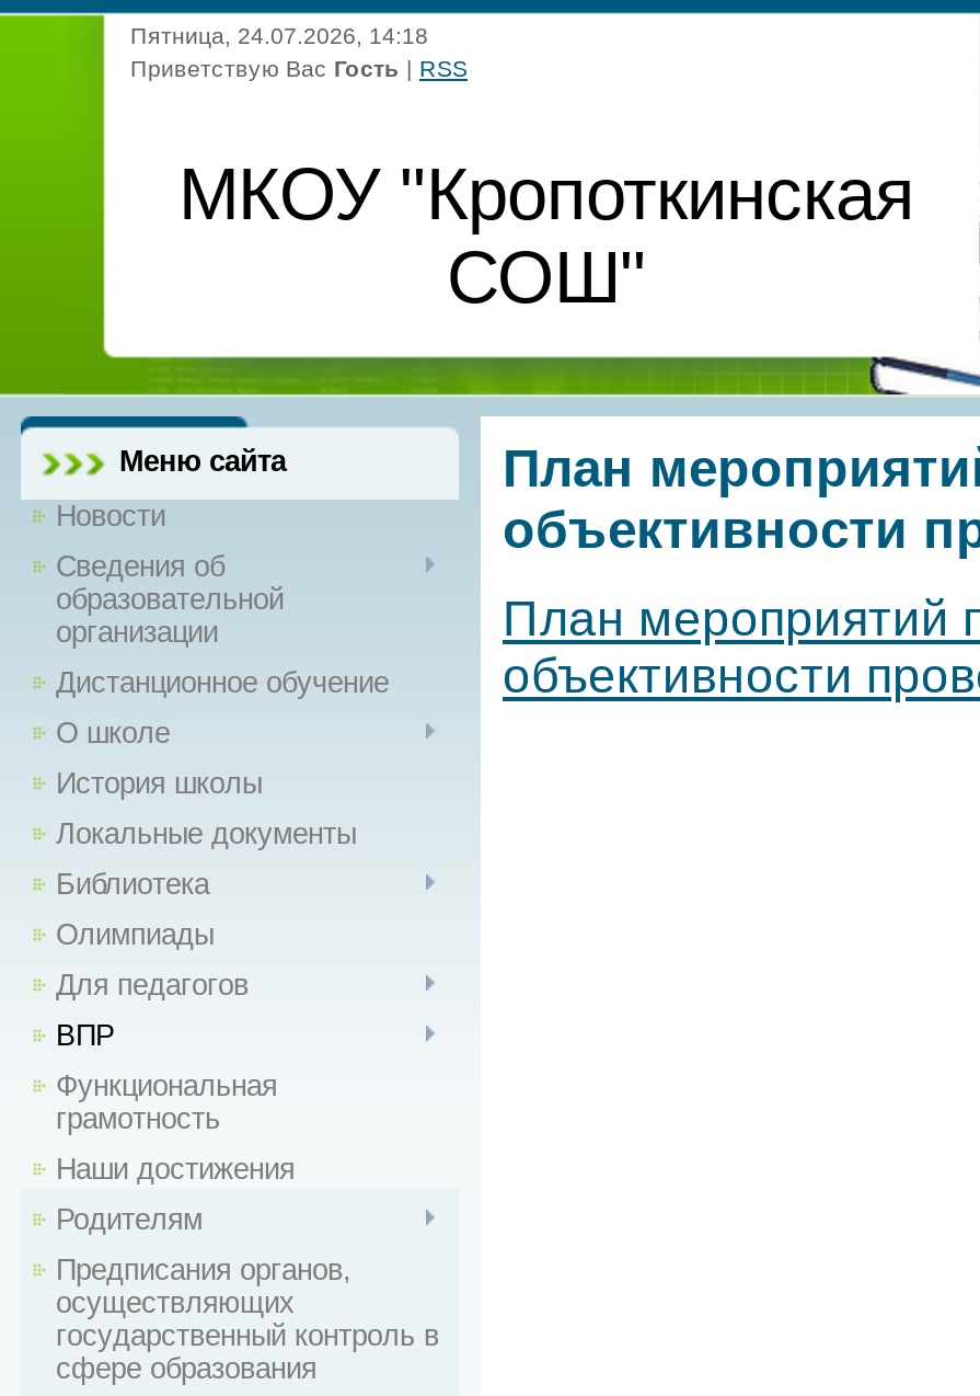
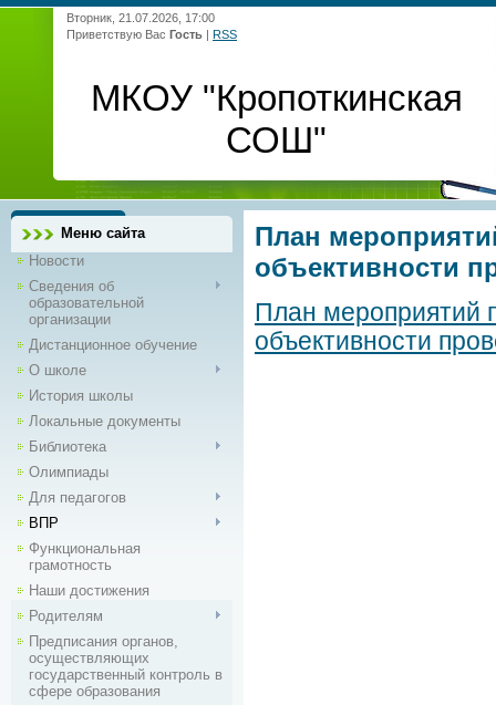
- Пятница, 24.07.2026, 14:18
+ Вторник, 21.07.2026, 17:00
